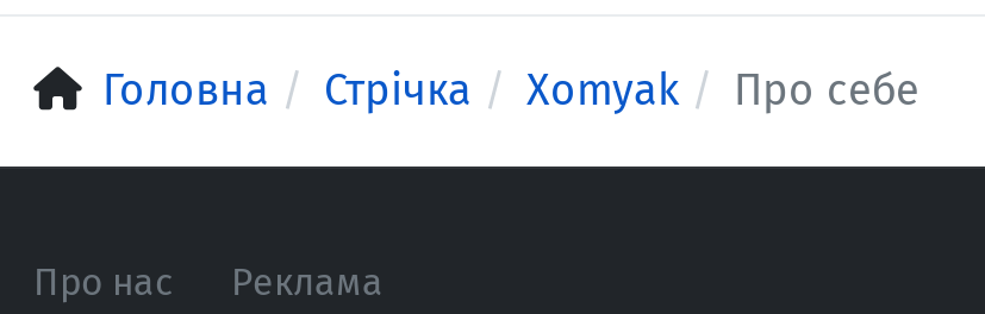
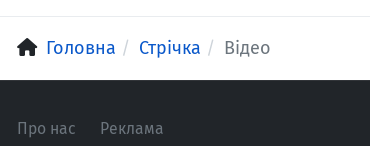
- Xomyak
- Про себе
+ Відео
